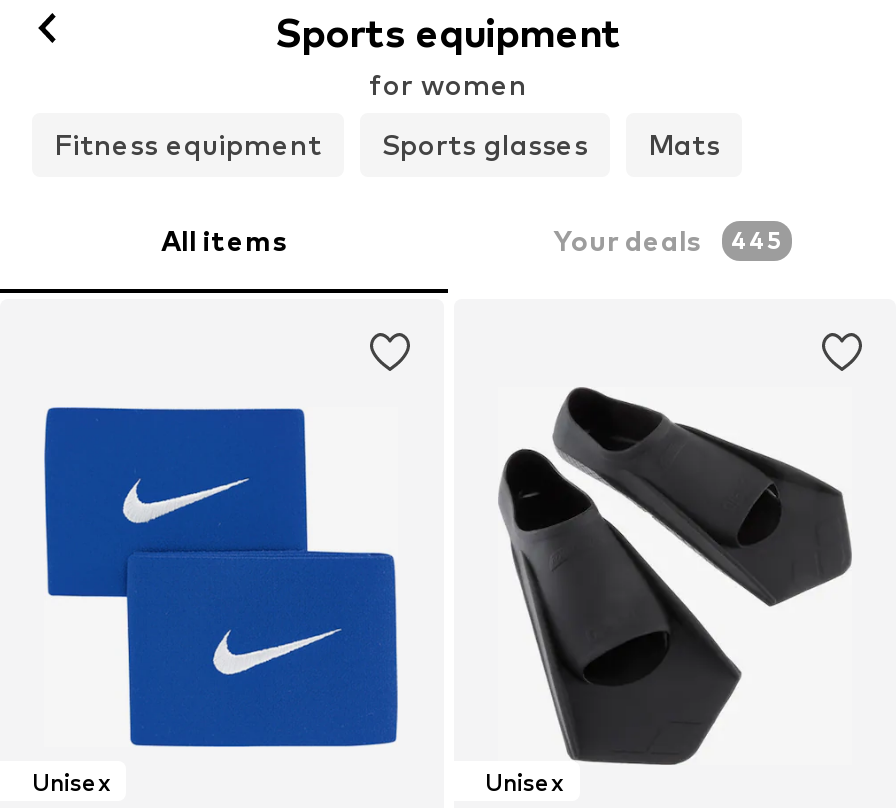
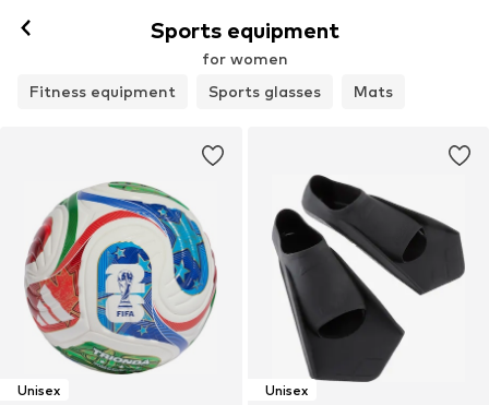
- All items
- Your deals
- 445

- [image]
+ [image]
